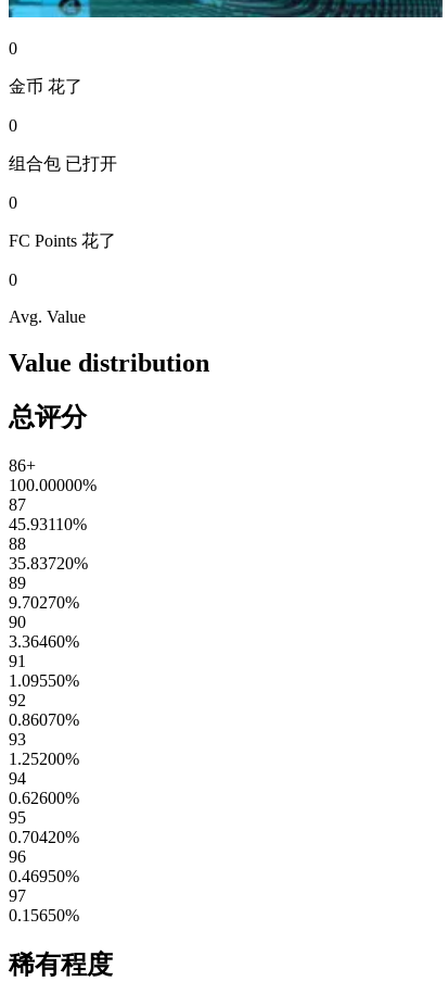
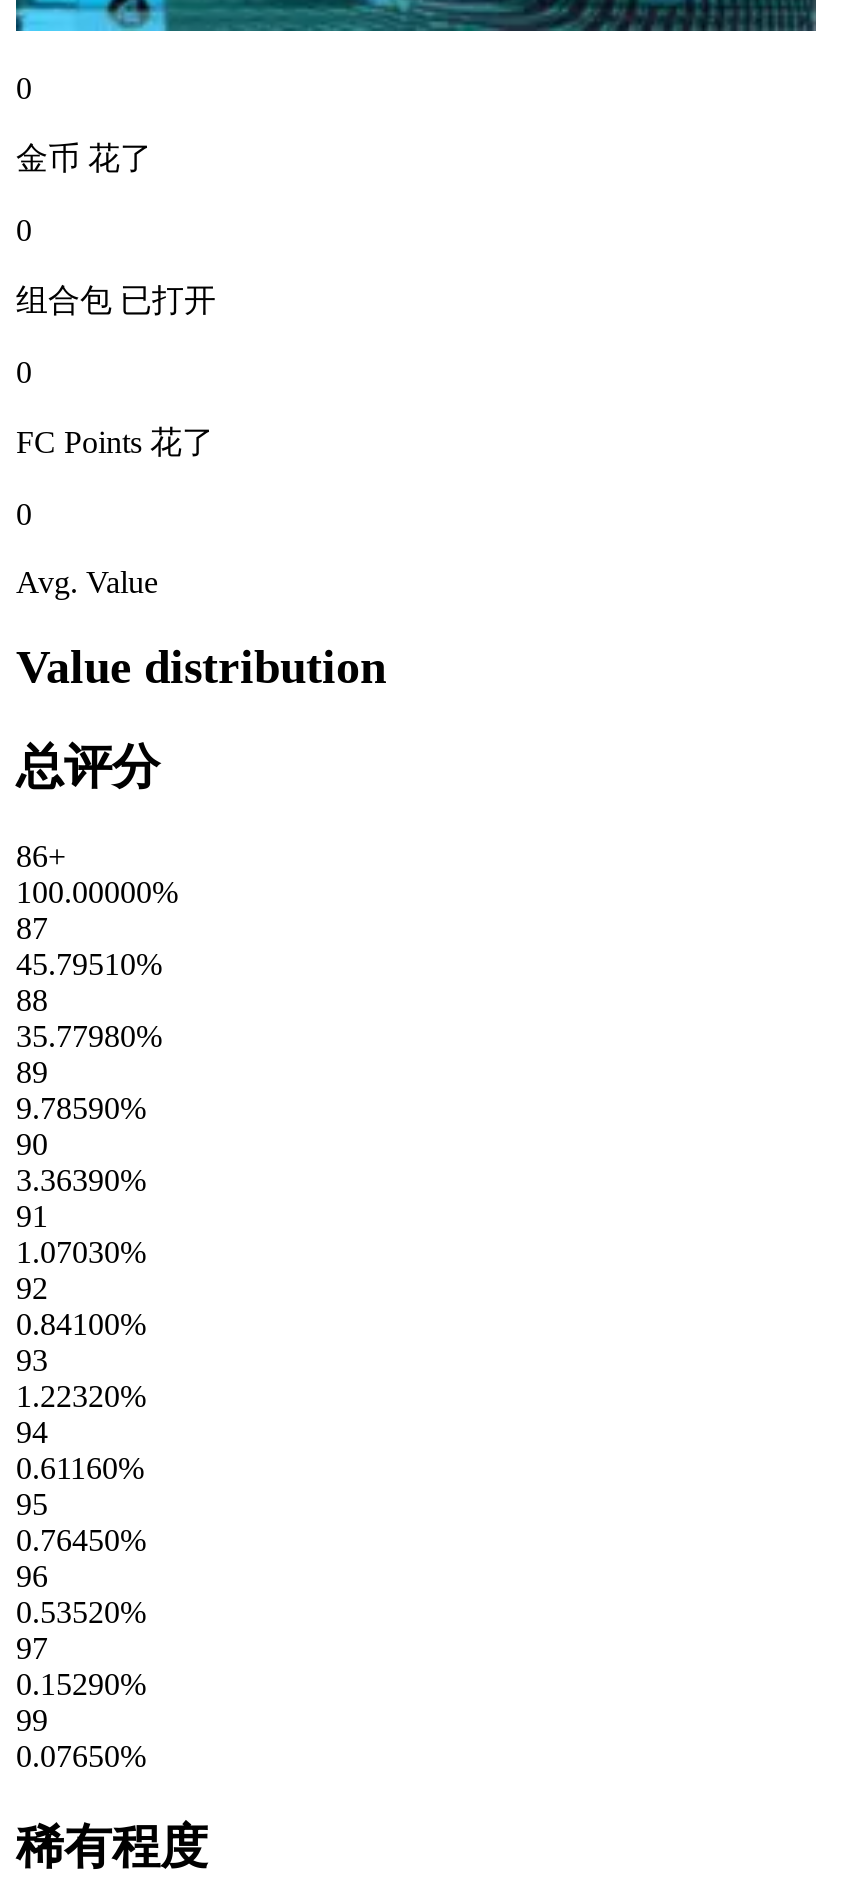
- 45.93110%
+ 45.79510%

- 35.83720%
+ 35.77980%

- 9.70270%
+ 9.78590%

- 3.36460%
+ 3.36390%

- 1.09550%
+ 1.07030%

- 0.86070%
+ 0.84100%

- 1.25200%
+ 1.22320%

- 0.62600%
+ 0.61160%

- 0.70420%
+ 0.76450%

- 0.46950%
+ 0.53520%

- 0.15650%
+ 0.15290%
+ 99
+ 0.07650%
